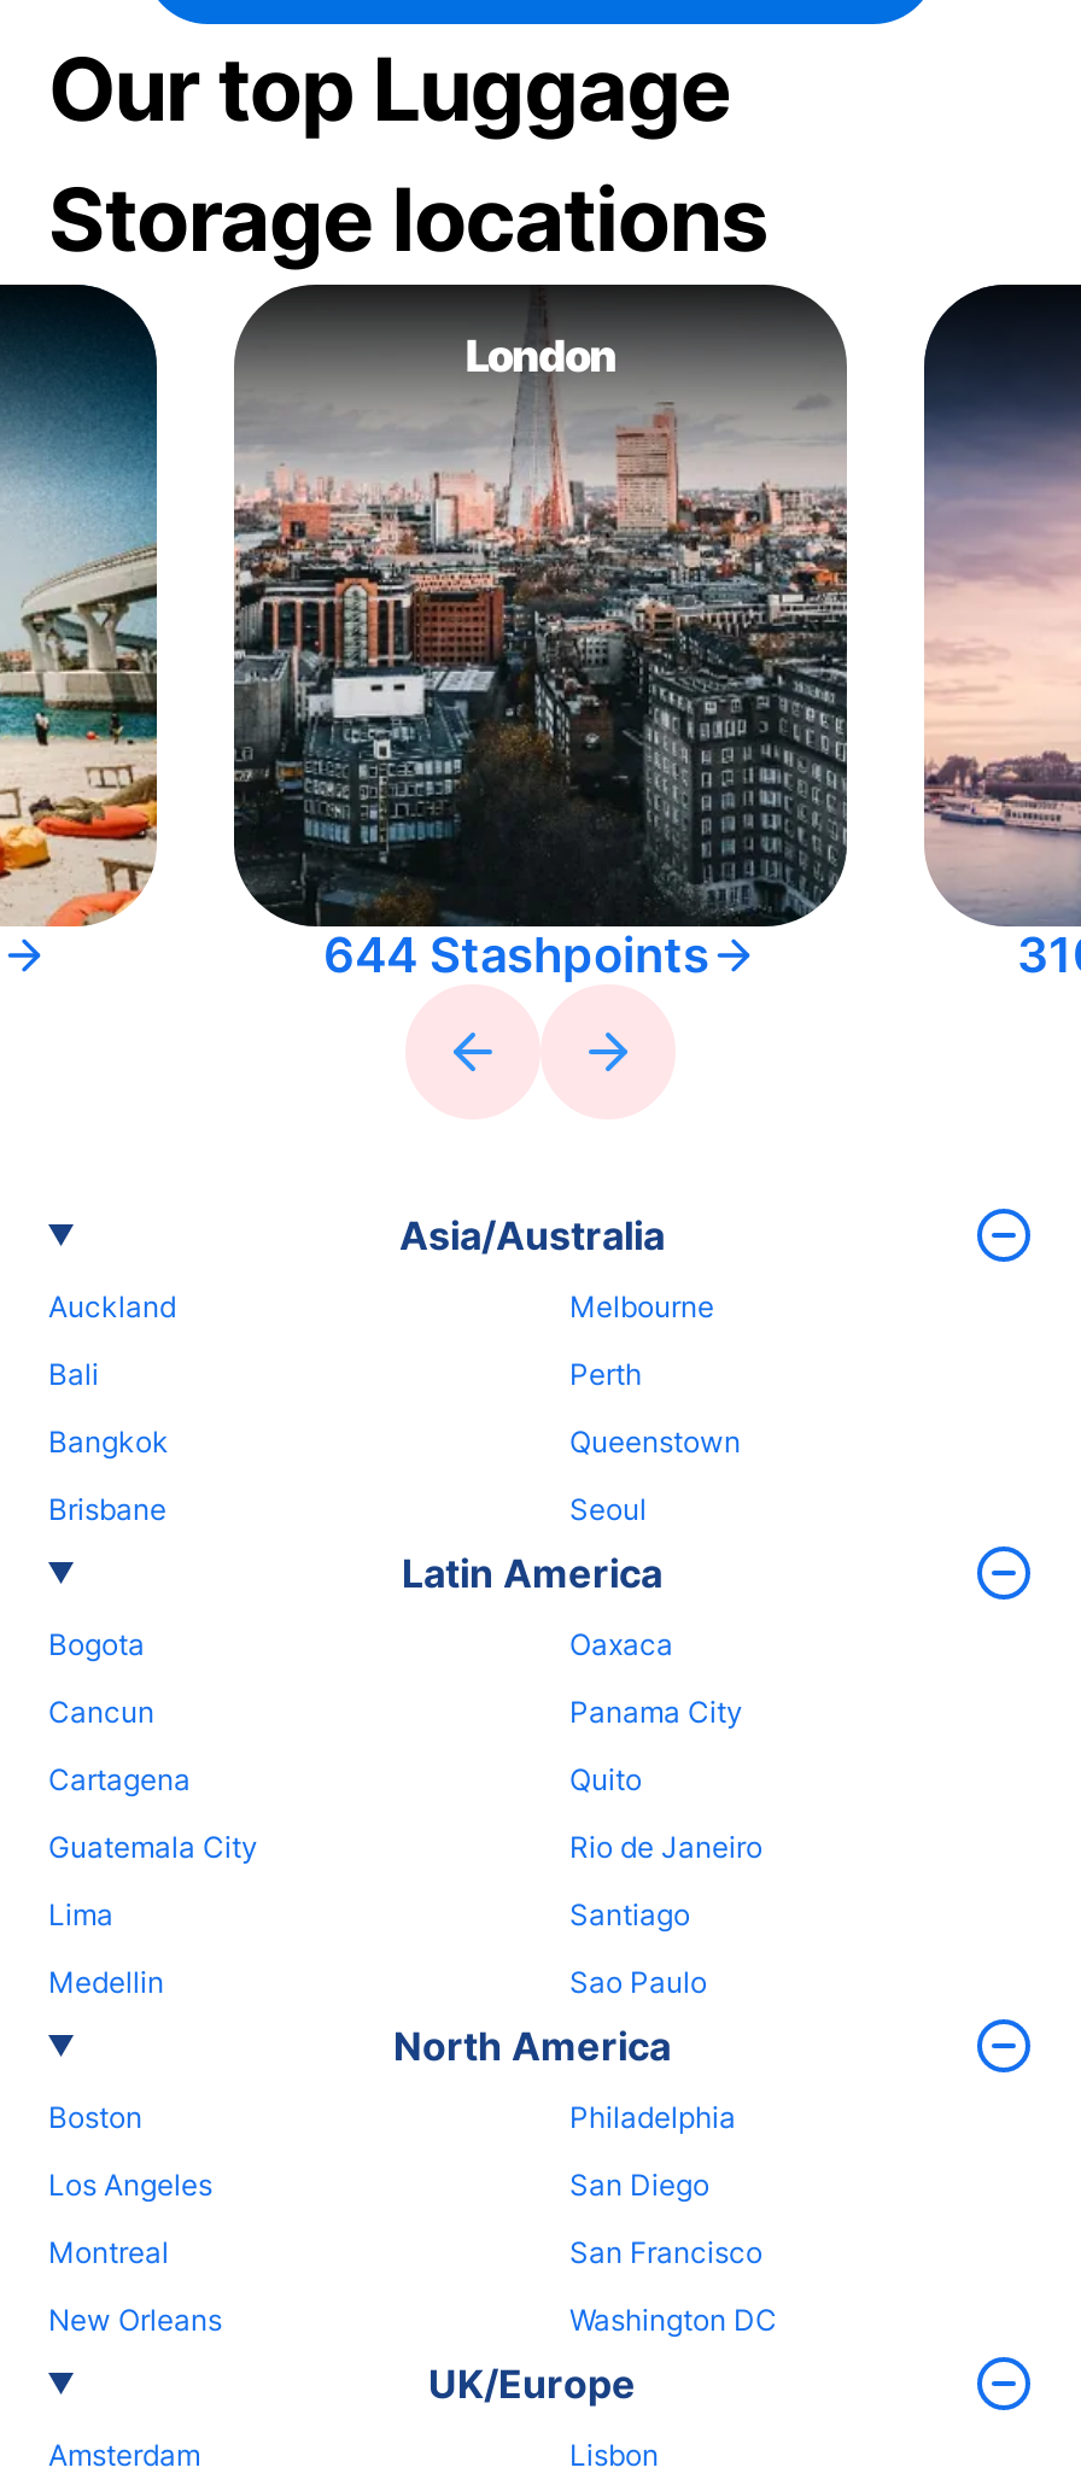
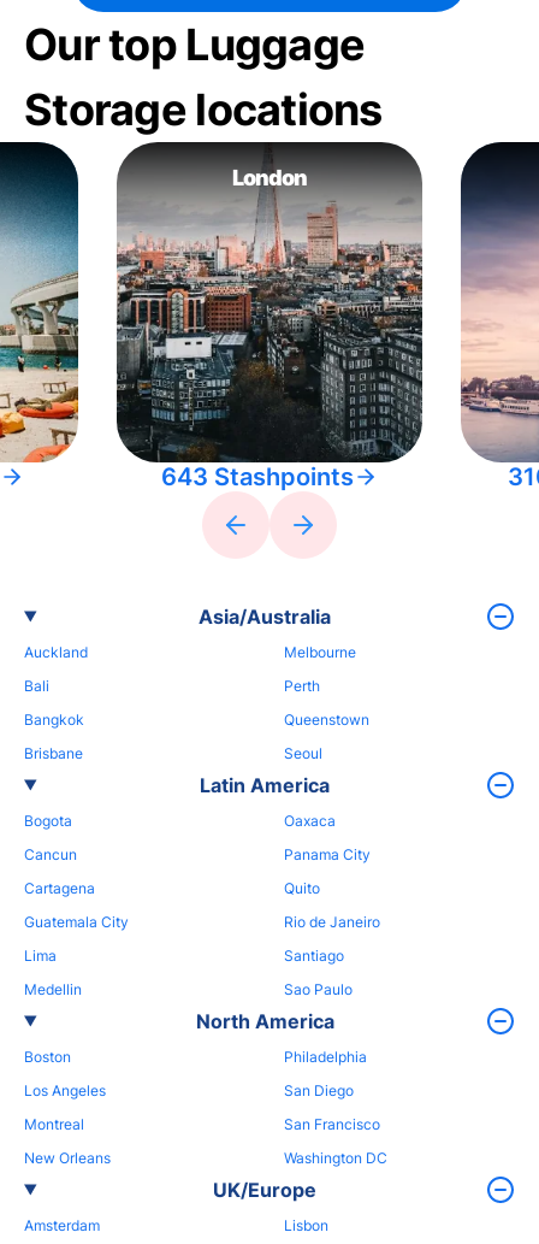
- 644 Stashpoints
+ 643 Stashpoints
